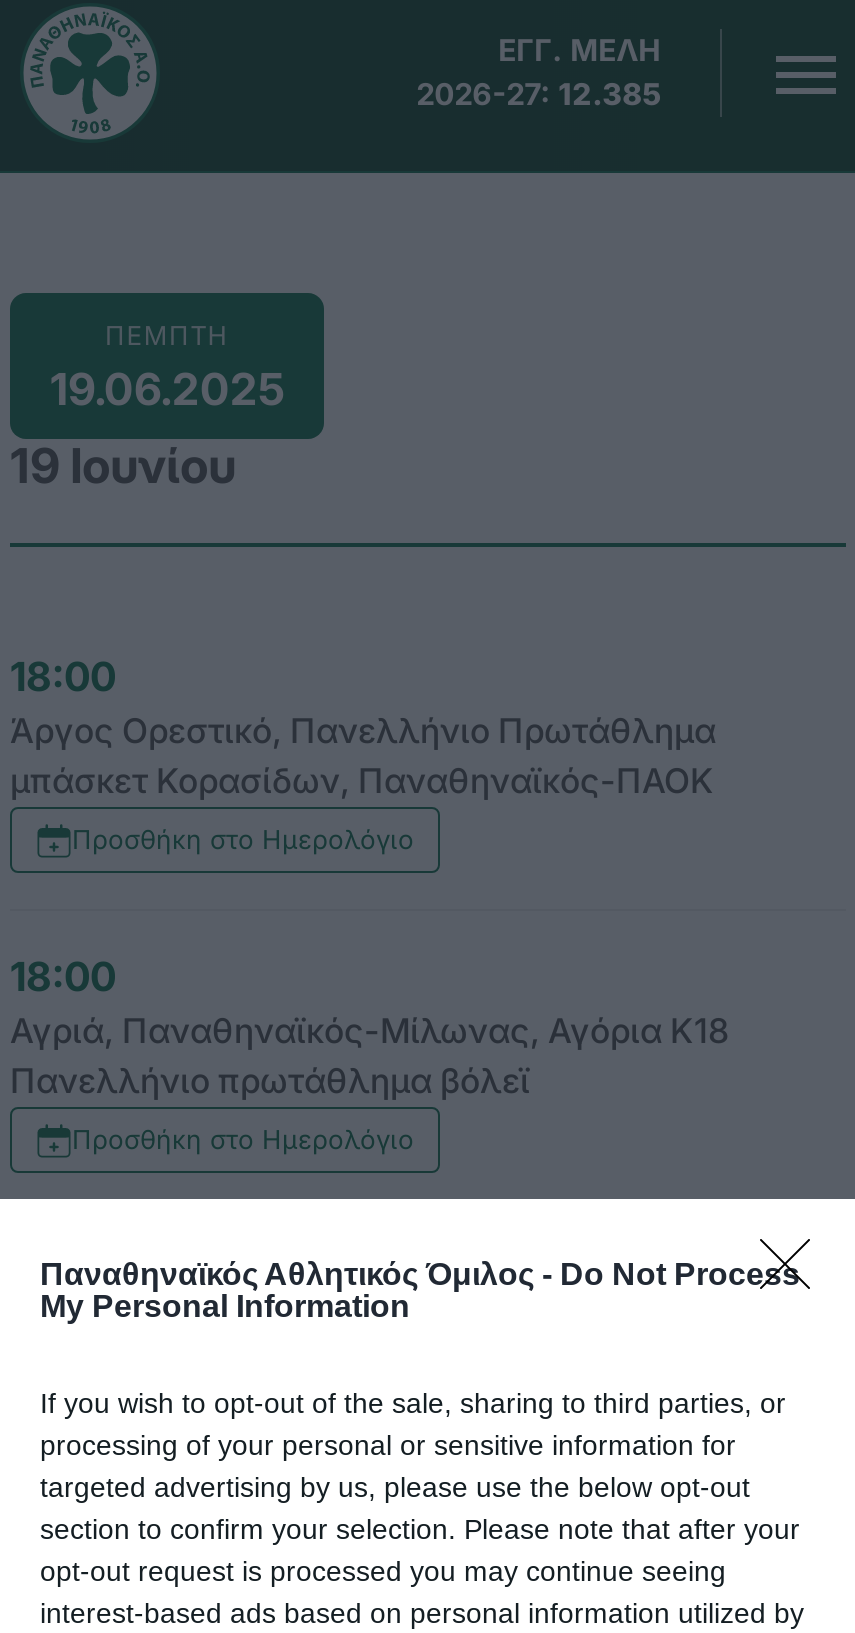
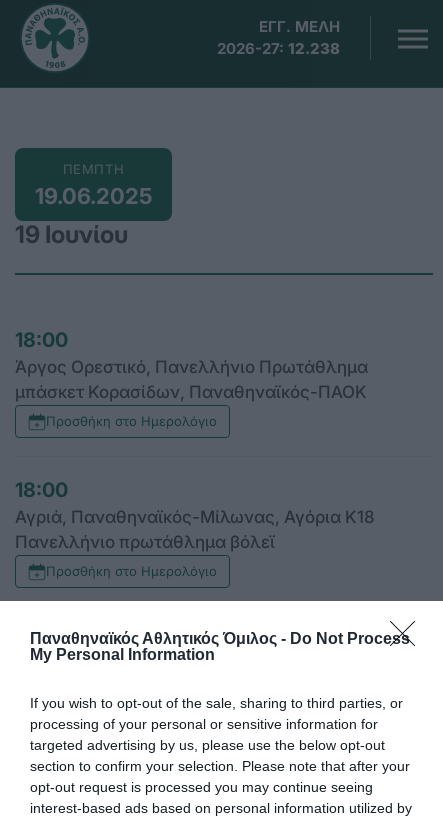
- 2026-27: 12.385
+ 2026-27: 12.238
